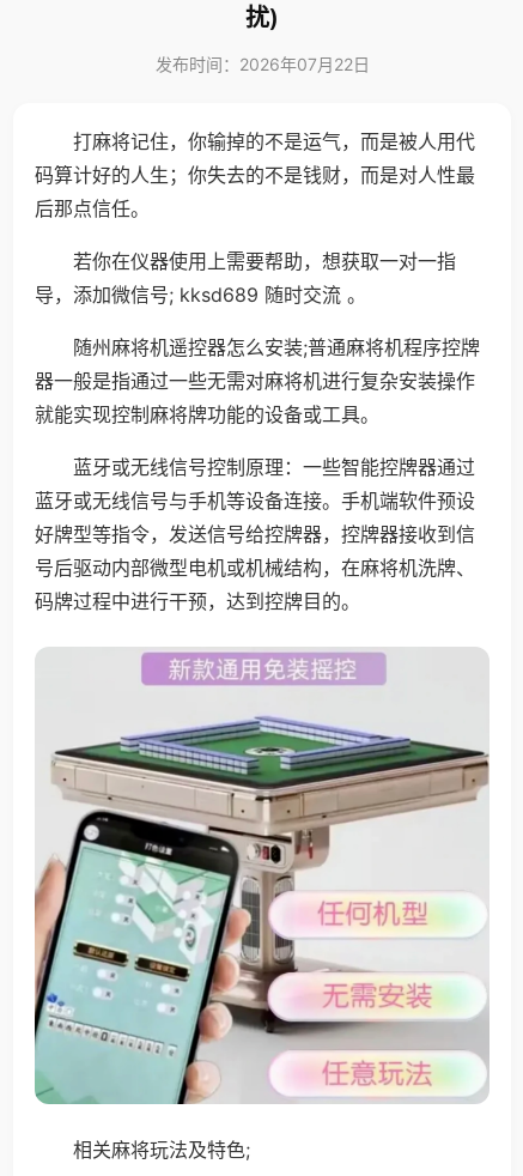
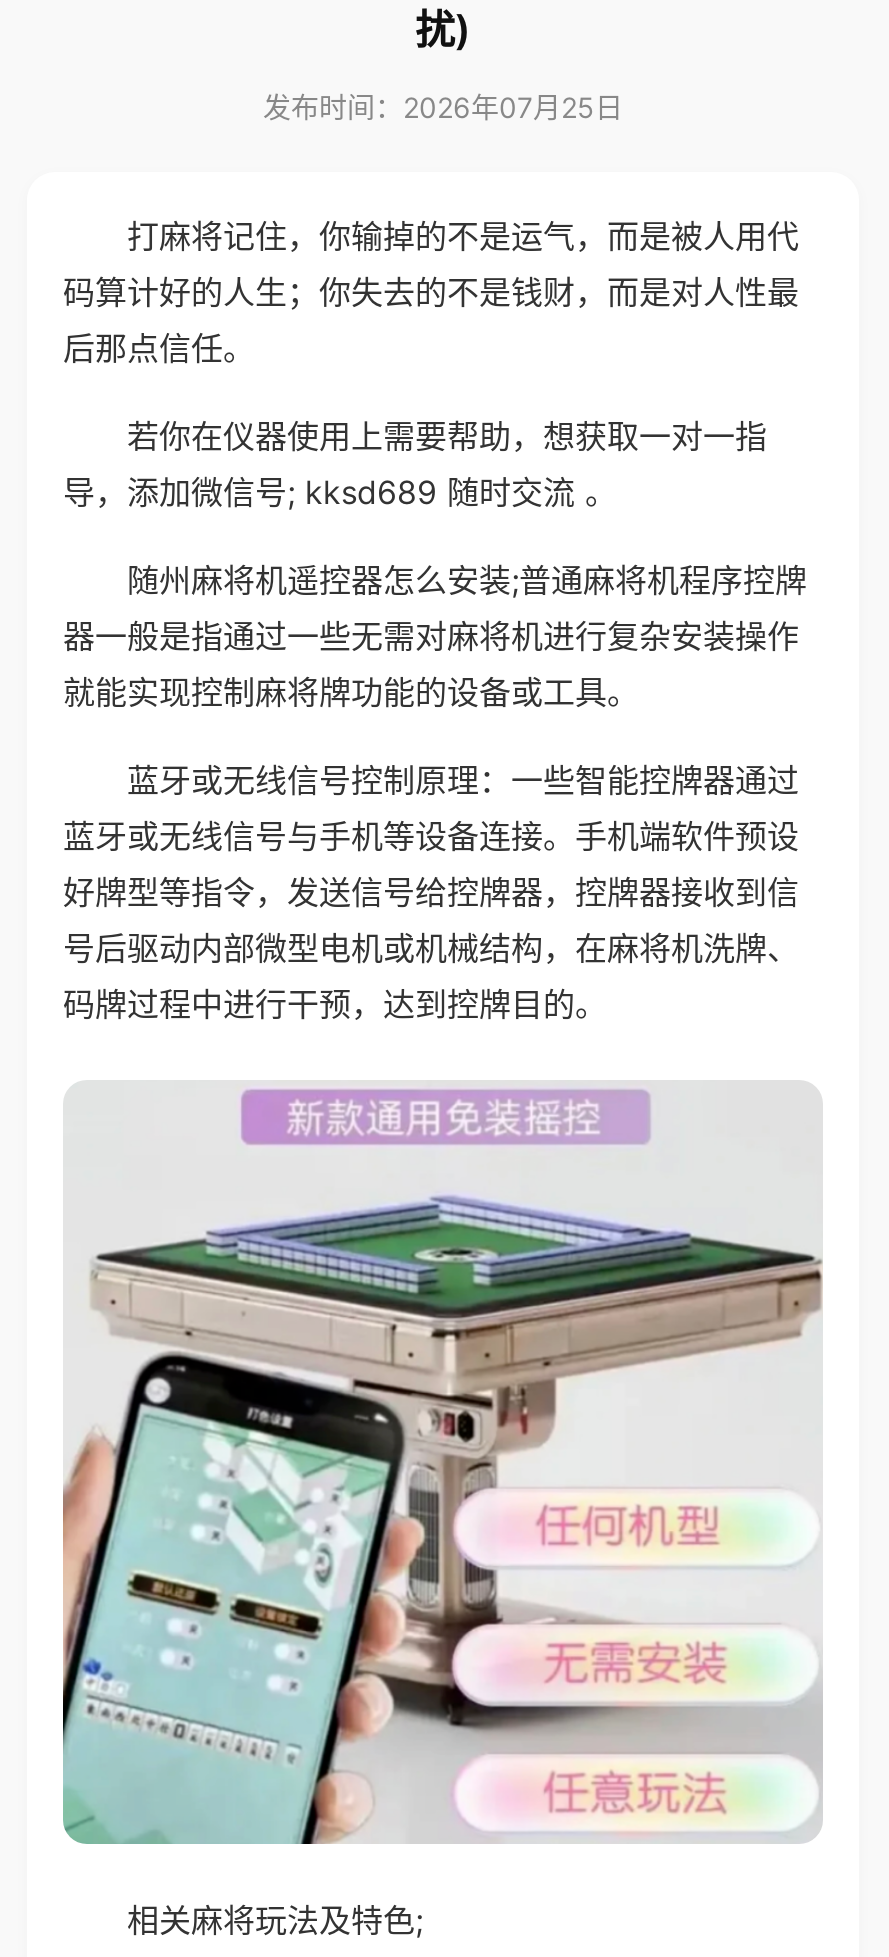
- 发布时间：2026年07月22日
+ 发布时间：2026年07月25日
